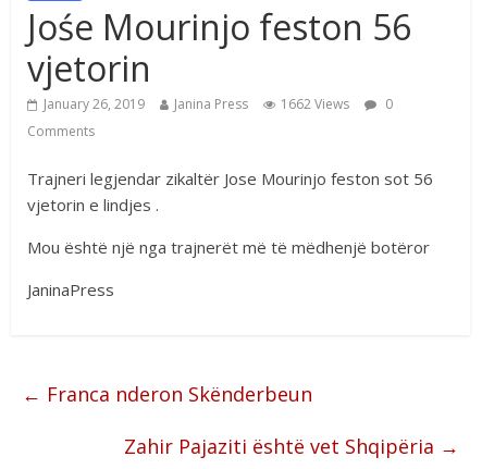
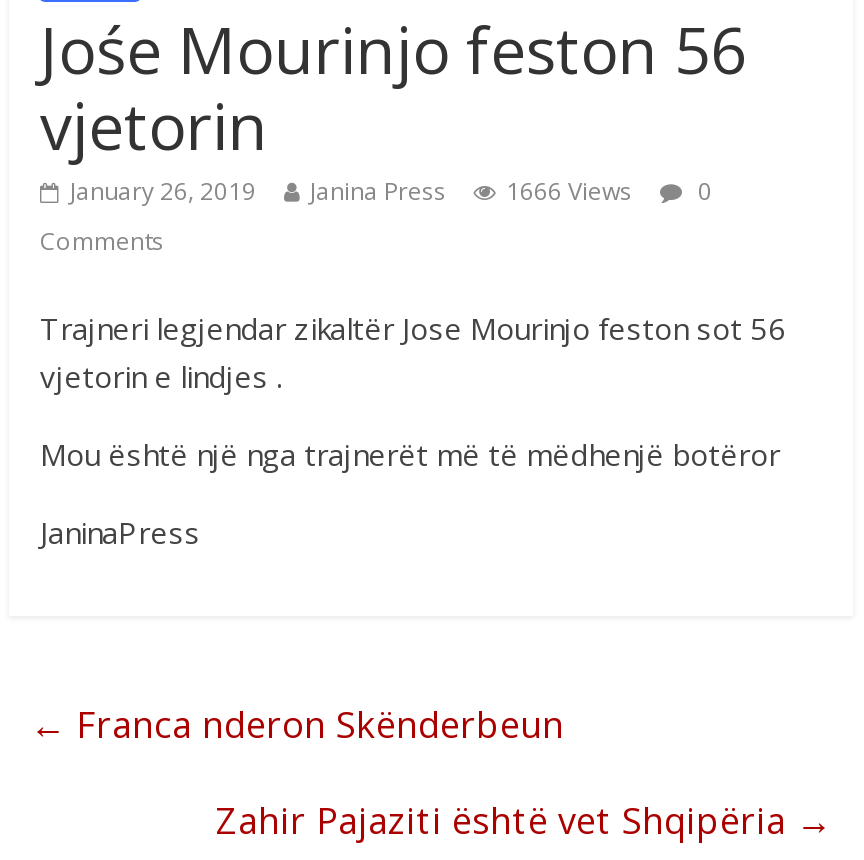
- January 26, 2019 Janina Press 1662 Views 0
+ January 26, 2019 Janina Press 1666 Views 0
